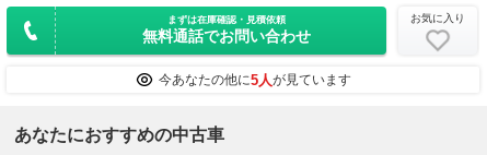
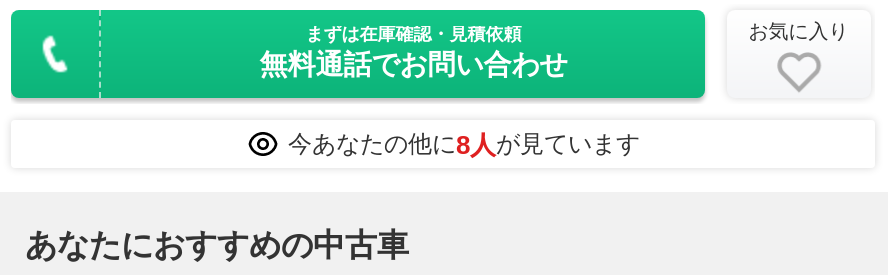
- 今あなたの他に5人が見ています
+ 今あなたの他に8人が見ています
